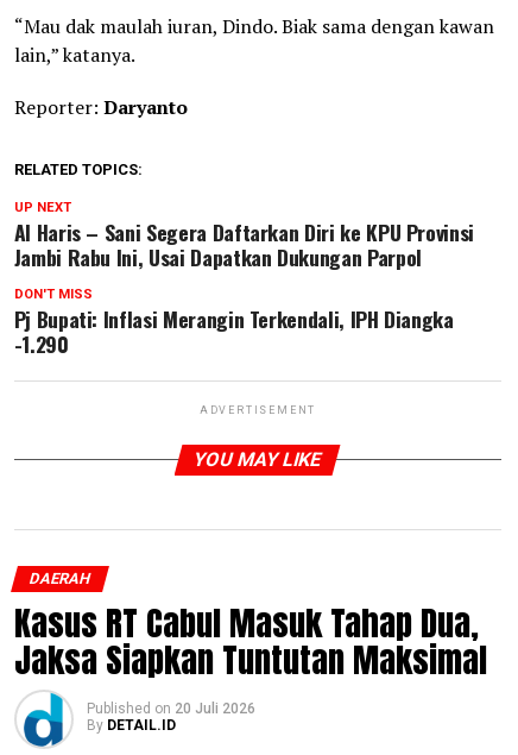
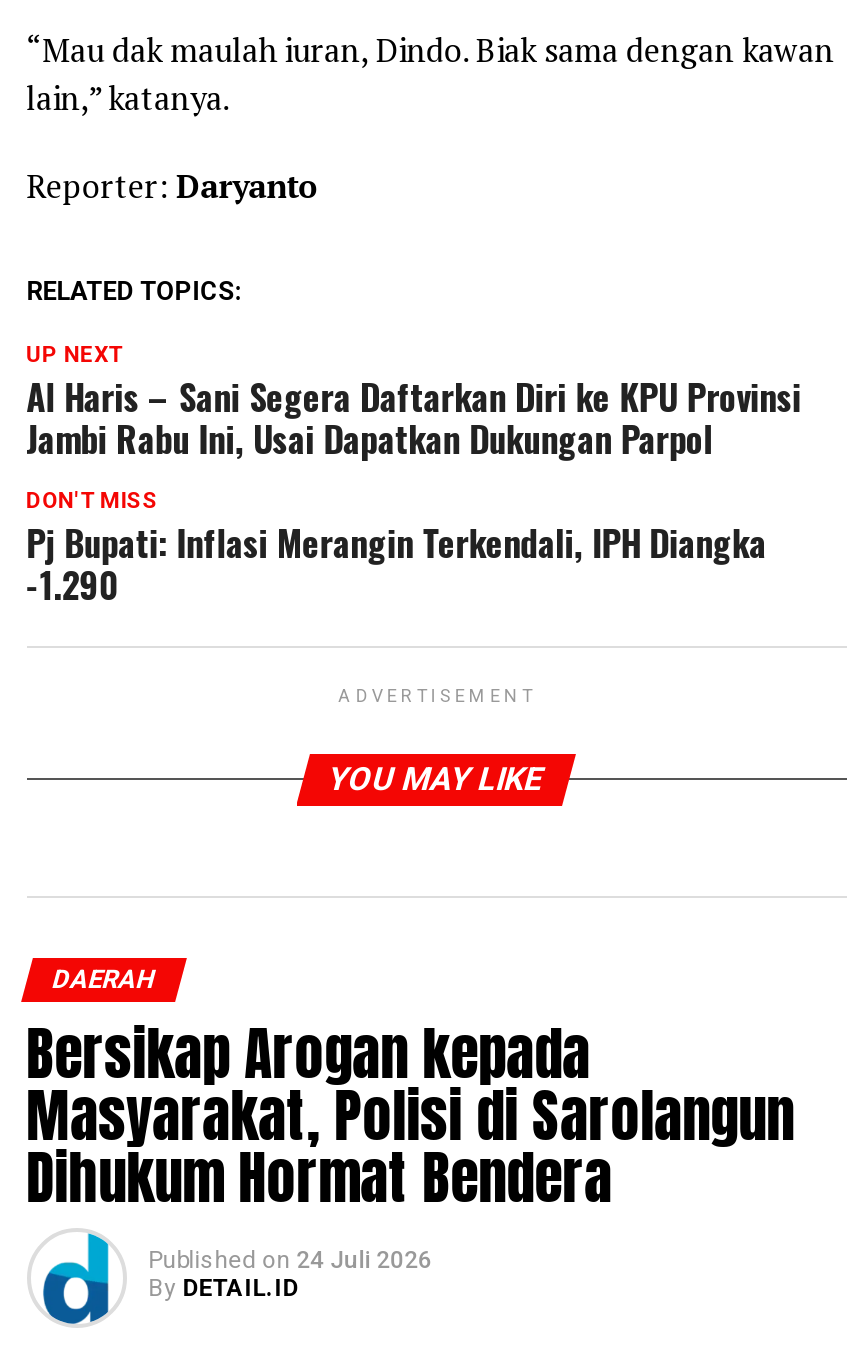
- Kasus RT Cabul Masuk Tahap Dua,
- Jaksa Siapkan Tuntutan Maksimal
- Published on 20 Juli 2026
+ Bersikap Arogan kepada
+ Masyarakat, Polisi di Sarolangun
+ Dihukum Hormat Bendera
+ Published on 24 Juli 2026
